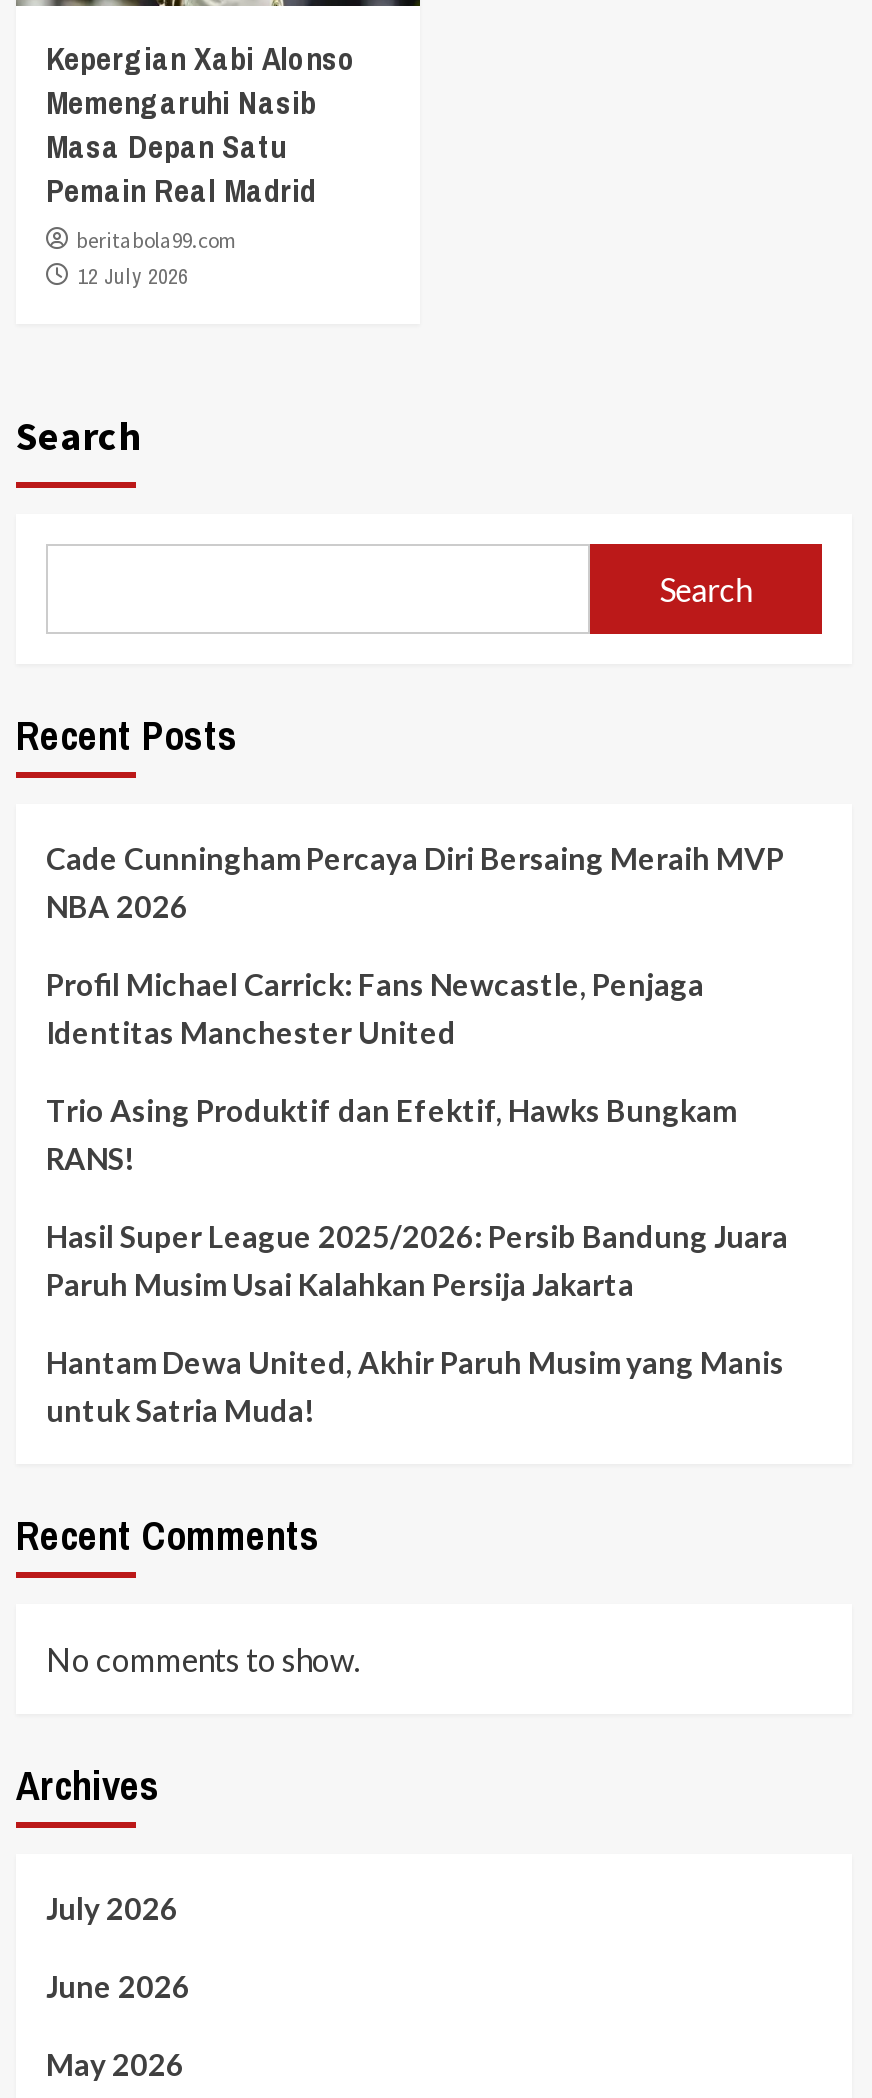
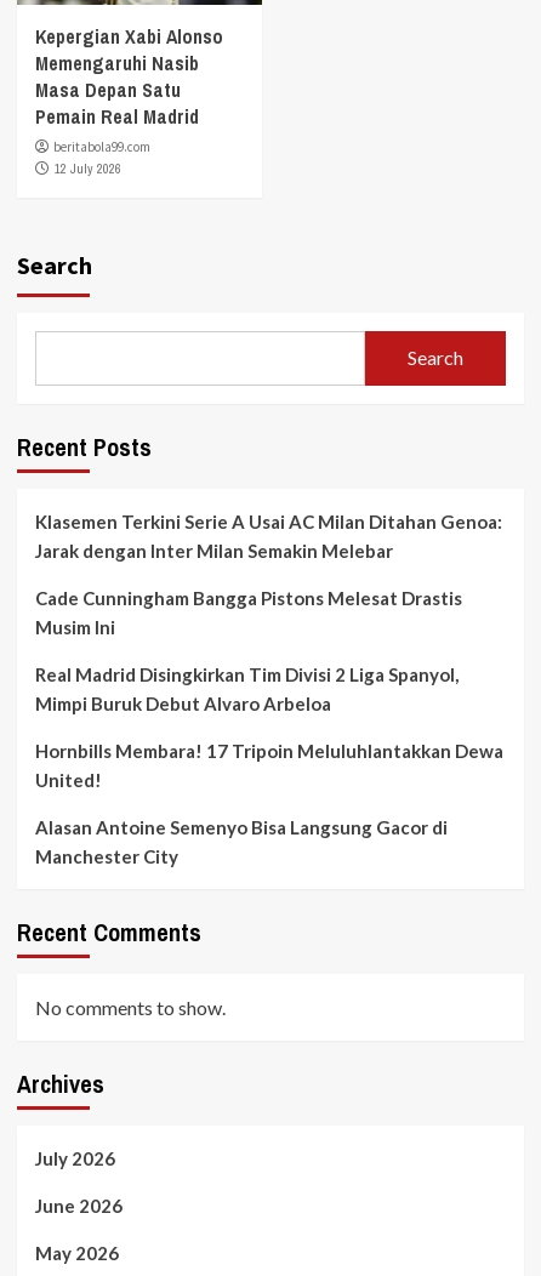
- Cade Cunningham Percaya Diri Bersaing Meraih MVP
- NBA 2026
+ Klasemen Terkini Serie A Usai AC Milan Ditahan Genoa:
+ Jarak dengan Inter Milan Semakin Melebar

- Profil Michael Carrick: Fans Newcastle, Penjaga
- Identitas Manchester United
+ Cade Cunningham Bangga Pistons Melesat Drastis
+ Musim Ini

- Trio Asing Produktif dan Efektif, Hawks Bungkam
- RANS!
+ Real Madrid Disingkirkan Tim Divisi 2 Liga Spanyol,
+ Mimpi Buruk Debut Alvaro Arbeloa

- Hasil Super League 2025/2026: Persib Bandung Juara
- Paruh Musim Usai Kalahkan Persija Jakarta
+ Hornbills Membara! 17 Tripoin Meluluhlantakkan Dewa
+ United!

- Hantam Dewa United, Akhir Paruh Musim yang Manis
- untuk Satria Muda!
+ Alasan Antoine Semenyo Bisa Langsung Gacor di
+ Manchester City
